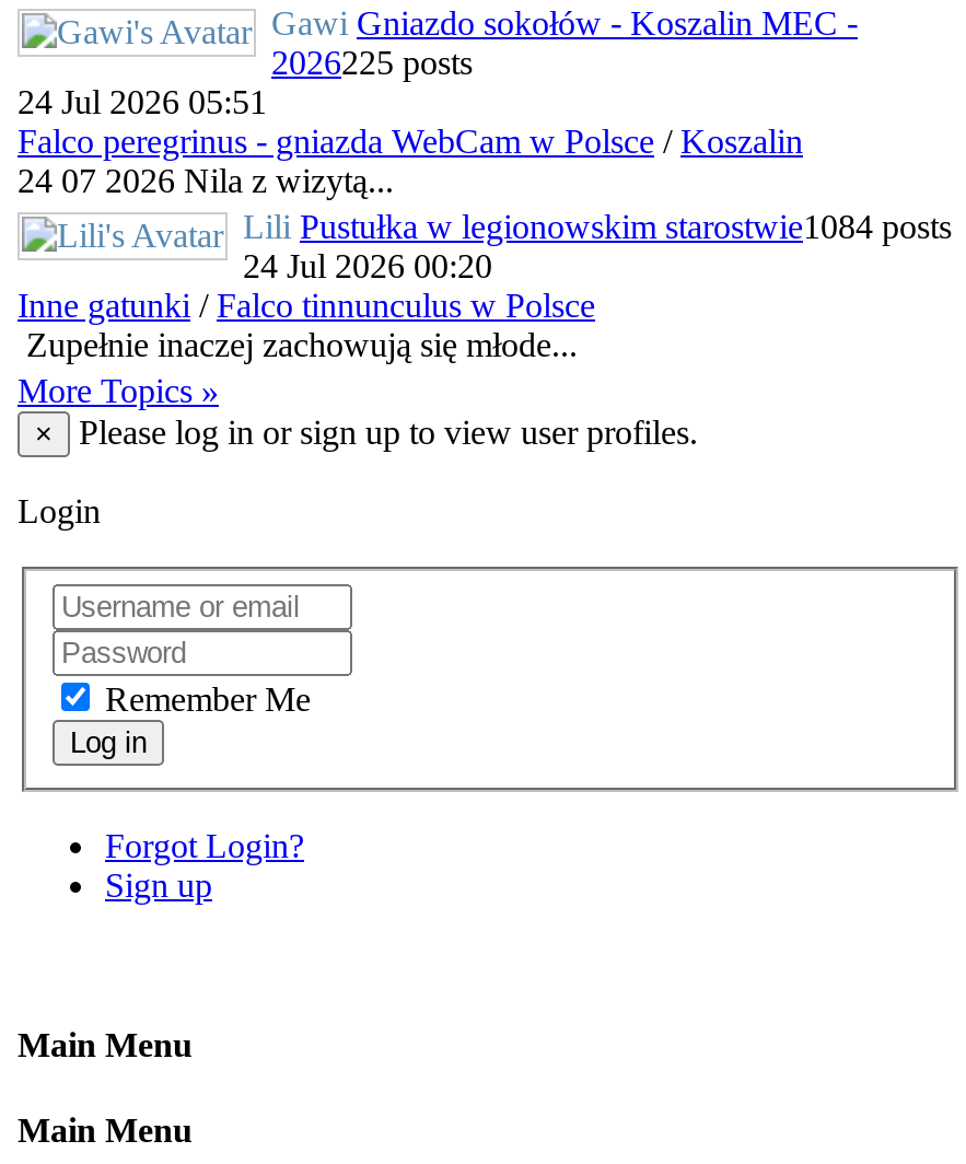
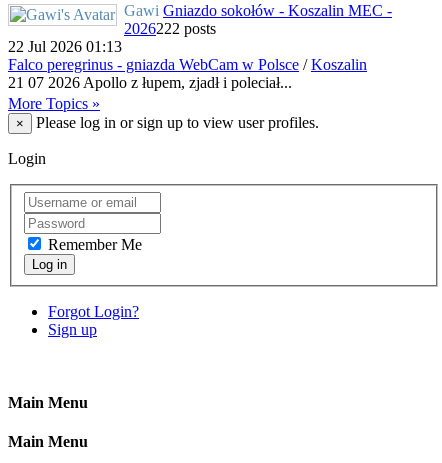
- 2026225 posts
+ 2026222 posts

- 24 Jul 2026 05:51
+ 22 Jul 2026 01:13

- 24 07 2026 Nila z wizytą...
- Lili Pustułka w legionowskim starostwie1084 posts
- 24 Jul 2026 00:20
- Inne gatunki / Falco tinnunculus w Polsce
- Zupełnie inaczej zachowują się młode...
+ 21 07 2026 Apollo z łupem, zjadł i poleciał...
